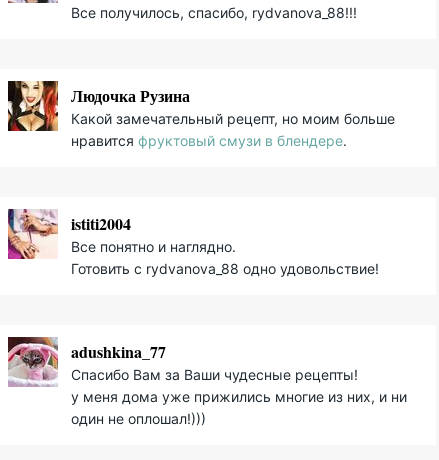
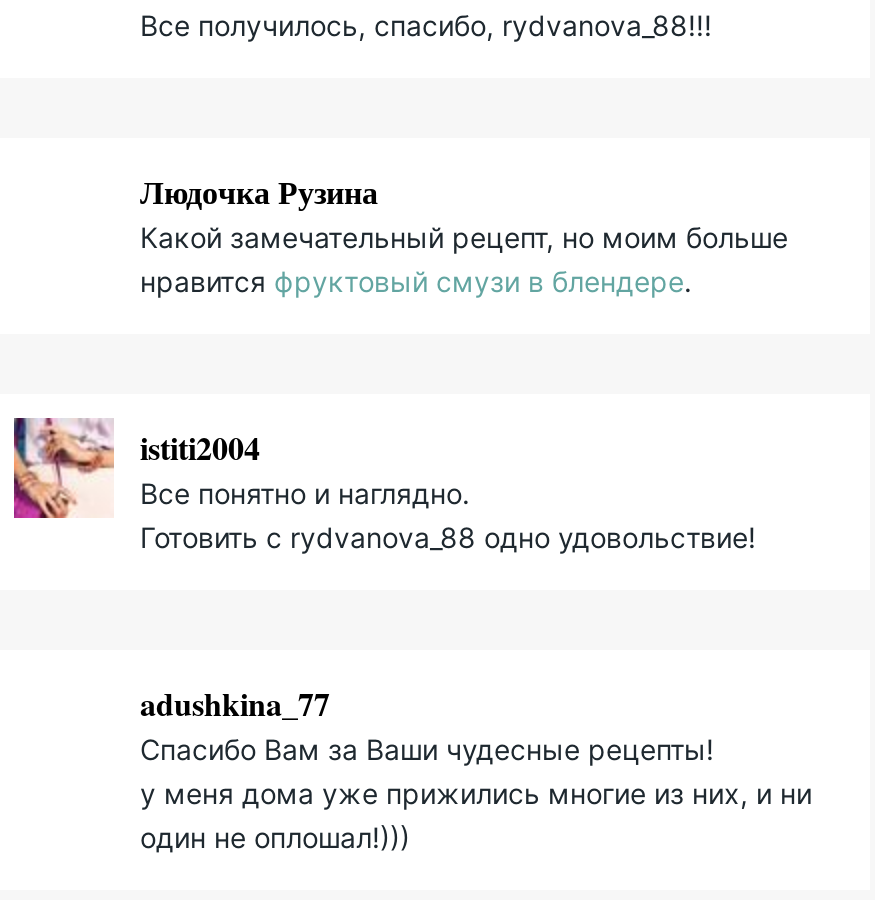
- [image]

- [image]
